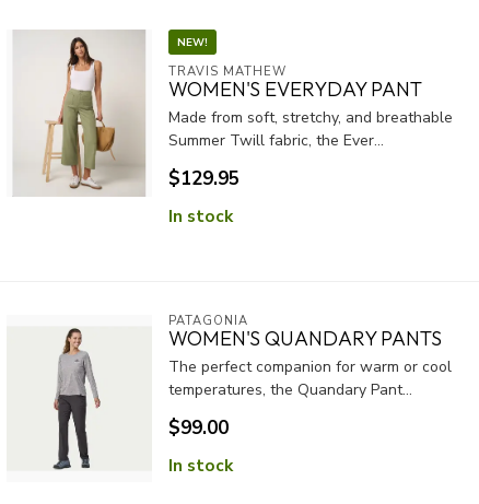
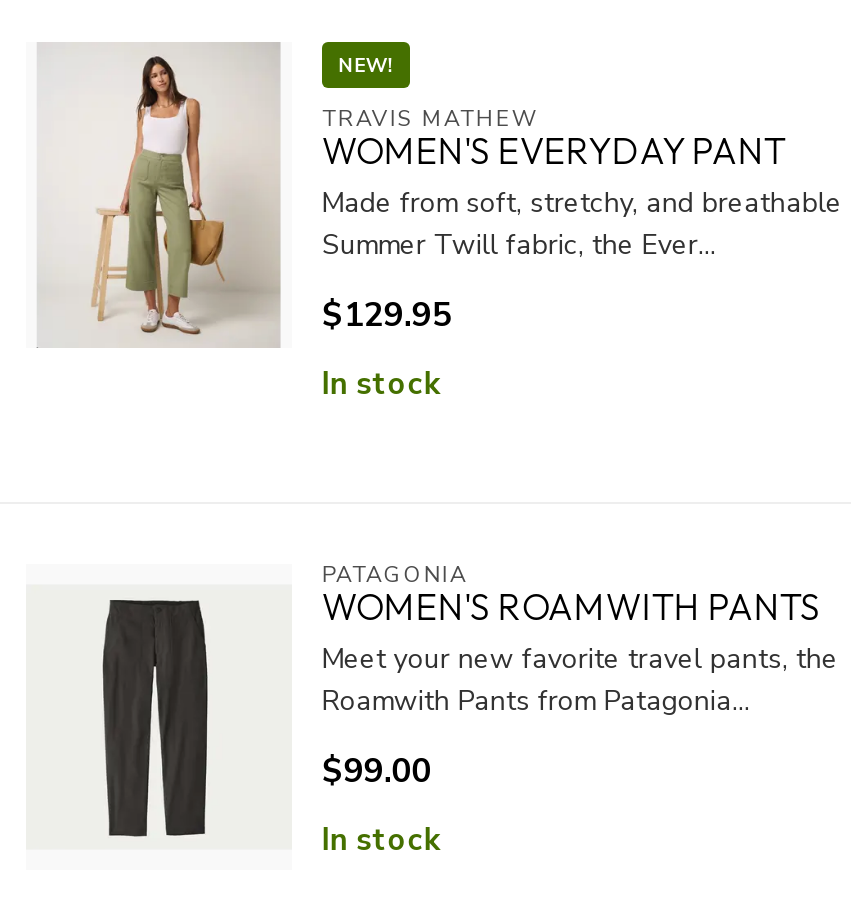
- [image]
+ [image]

- WOMEN'S QUANDARY PANTS
- The perfect companion for warm or cool
- temperatures, the Quandary Pant...
+ WOMEN'S ROAMWITH PANTS
+ Meet your new favorite travel pants, the
+ Roamwith Pants from Patagonia...
